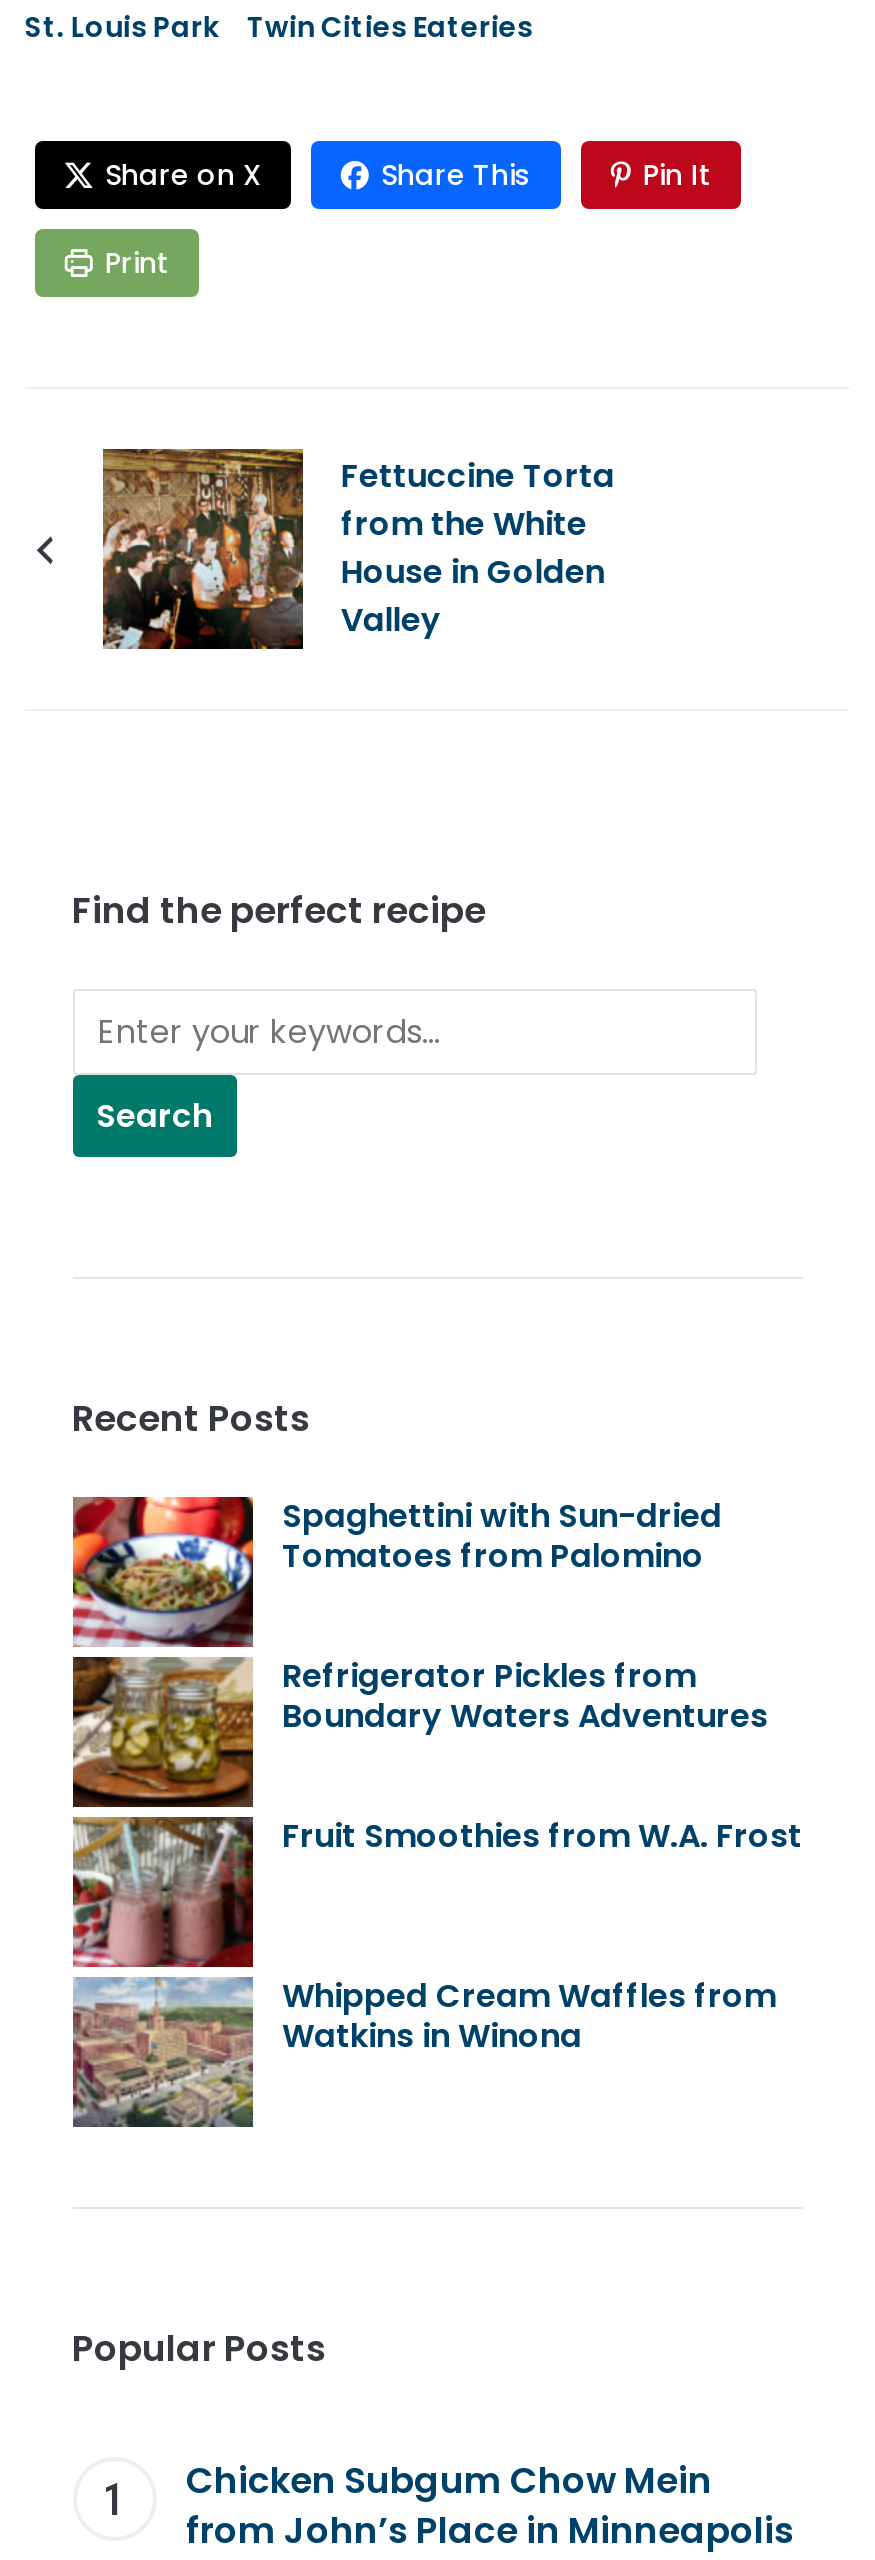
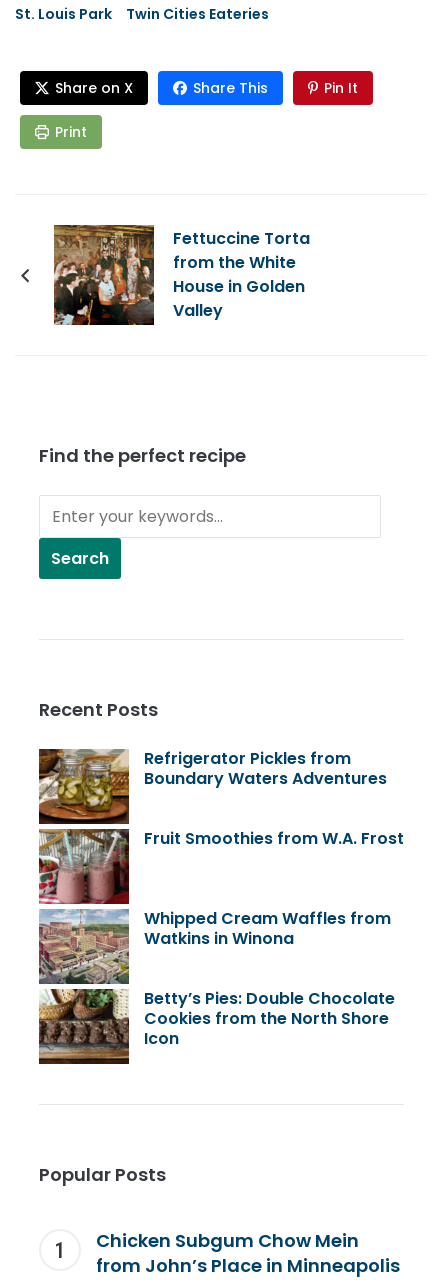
- [image]
- Spaghettini with Sun-dried
- Tomatoes from Palomino

moved up: Refrigerator Pickles from | Boundary Waters Adventures | Fruit Smoothies from W.A. Frost | Whipped Cream Waffles from | Watkins in Winona

+ [image]
+ Betty’s Pies: Double Chocolate
+ Cookies from the North Shore
+ Icon
